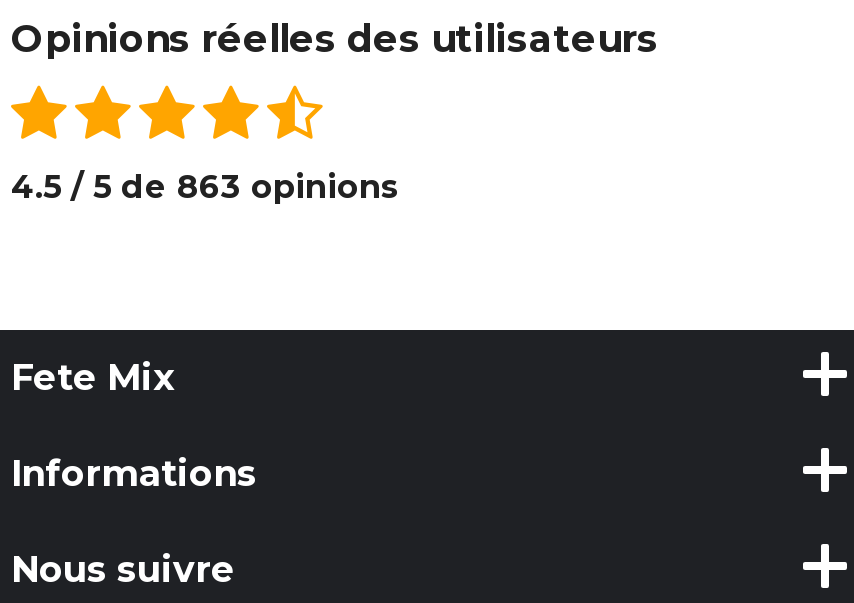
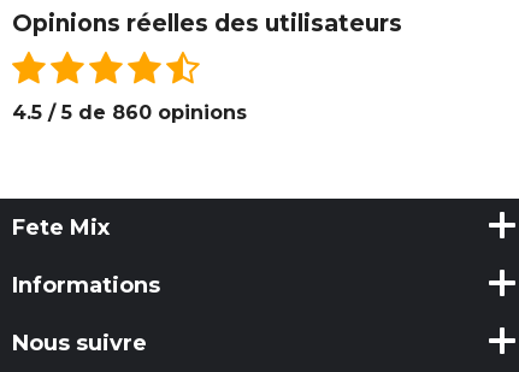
- 4.5 / 5 de 863 opinions
+ 4.5 / 5 de 860 opinions
